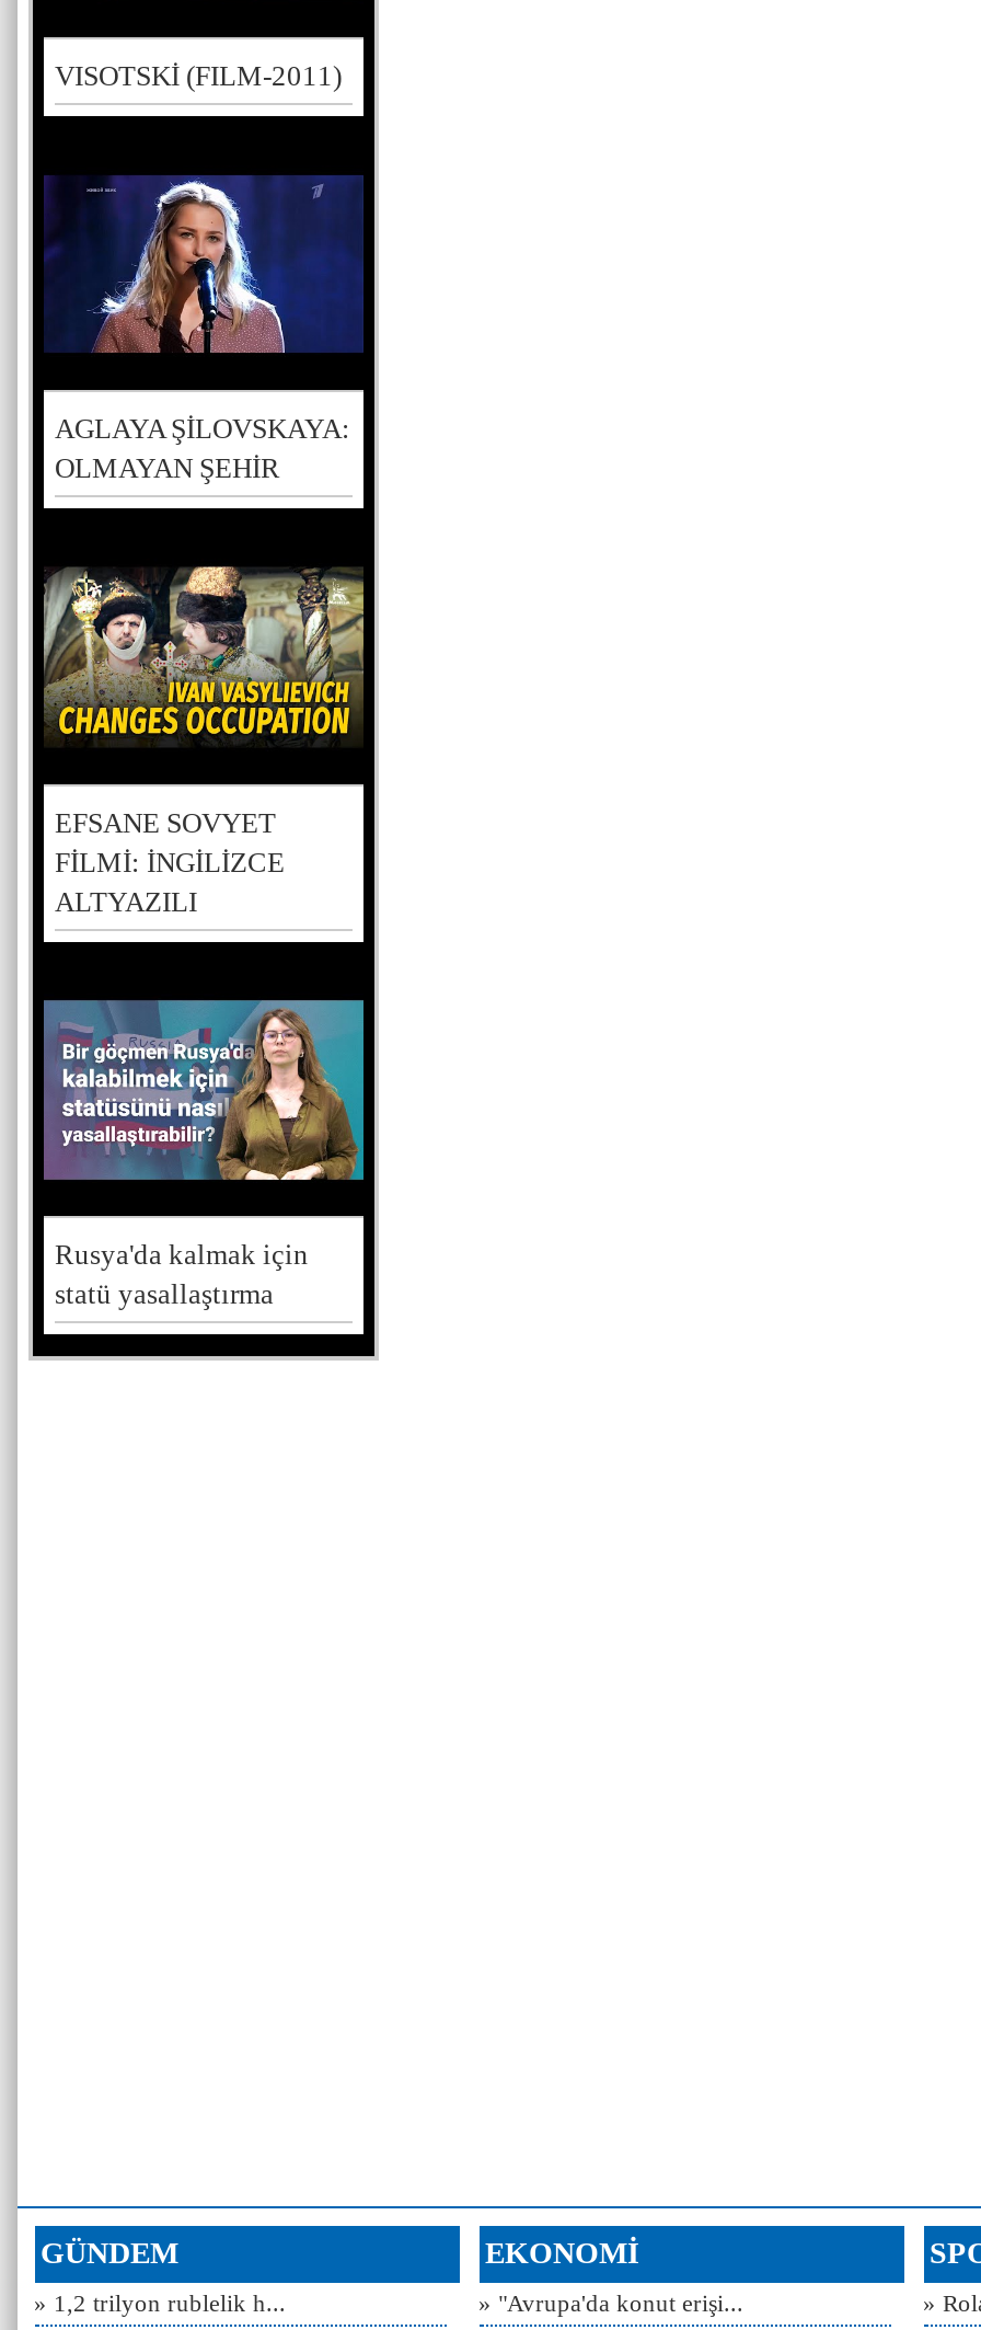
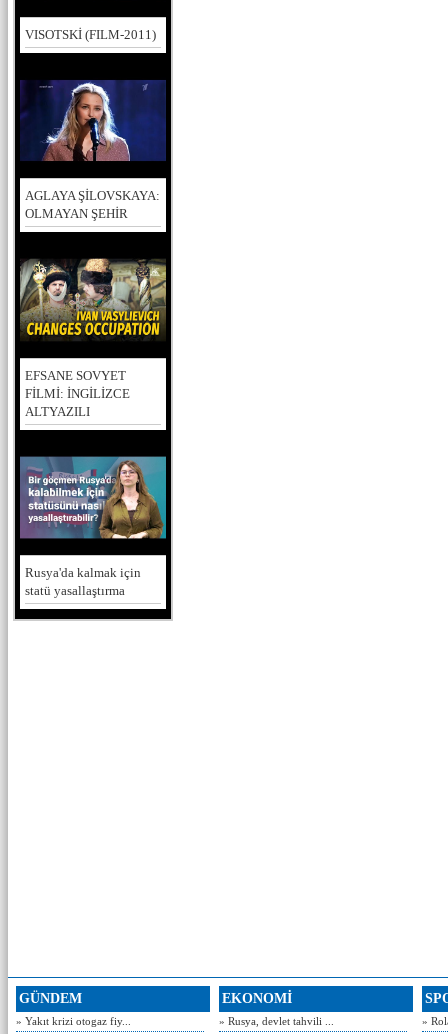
- » 1,2 trilyon rublelik h...
+ » Yakıt krizi otogaz fiy...

- » "Avrupa'da konut erişi...
+ » Rusya, devlet tahvili ...
